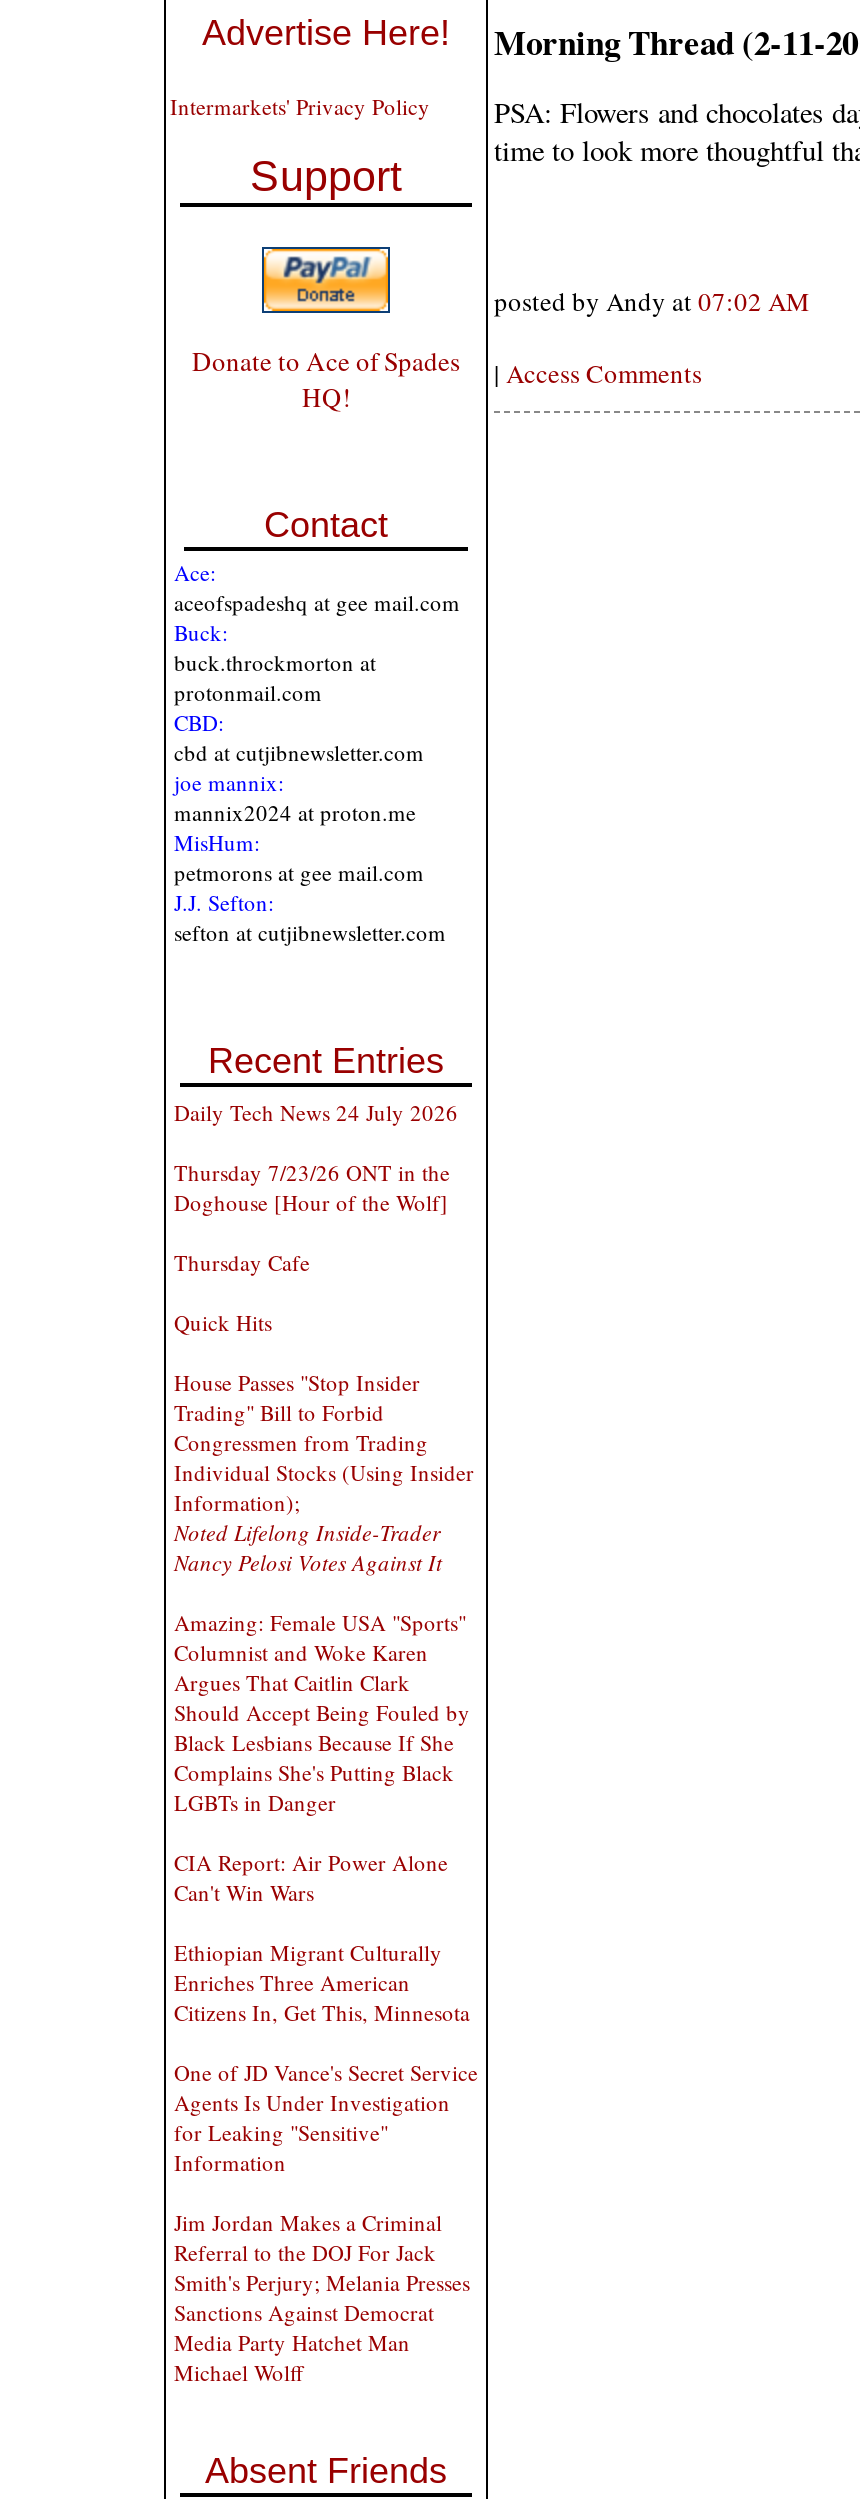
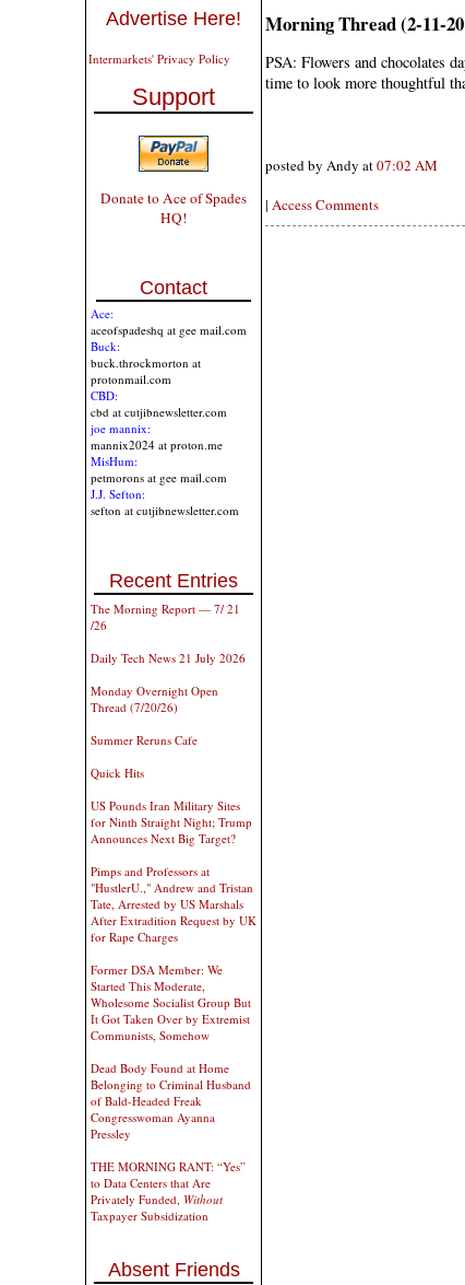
- Daily Tech News 24 July 2026
- Thursday 7/23/26 ONT in the
- Doghouse [Hour of the Wolf]
- Thursday Cafe
+ The Morning Report — 7/ 21
+ /26
+ Daily Tech News 21 July 2026
+ Monday Overnight Open
+ Thread (7/20/26)
+ Summer Reruns Cafe

moved down: Quick Hits

- House Passes "Stop Insider
- Trading" Bill to Forbid
- Congressmen from Trading
- Individual Stocks (Using Insider
- Information);
- Noted Lifelong Inside-Trader
- Nancy Pelosi Votes Against It
- Amazing: Female USA "Sports"
- Columnist and Woke Karen
- Argues That Caitlin Clark
- Should Accept Being Fouled by
- Black Lesbians Because If She
- Complains She's Putting Black
- LGBTs in Danger
- CIA Report: Air Power Alone
- Can't Win Wars
- Ethiopian Migrant Culturally
- Enriches Three American
- Citizens In, Get This, Minnesota
- One of JD Vance's Secret Service
- Agents Is Under Investigation
- for Leaking "Sensitive"
- Information
- Jim Jordan Makes a Criminal
- Referral to the DOJ For Jack
- Smith's Perjury; Melania Presses
- Sanctions Against Democrat
- Media Party Hatchet Man
- Michael Wolff
+ US Pounds Iran Military Sites
+ for Ninth Straight Night; Trump
+ Announces Next Big Target?
+ Pimps and Professors at
+ "HustlerU.," Andrew and Tristan
+ Tate, Arrested by US Marshals
+ After Extradition Request by UK
+ for Rape Charges
+ Former DSA Member: We
+ Started This Moderate,
+ Wholesome Socialist Group But
+ It Got Taken Over by Extremist
+ Communists, Somehow
+ Dead Body Found at Home
+ Belonging to Criminal Husband
+ of Bald-Headed Freak
+ Congresswoman Ayanna
+ Pressley
+ THE MORNING RANT: “Yes”
+ to Data Centers that Are
+ Privately Funded, Without
+ Taxpayer Subsidization
